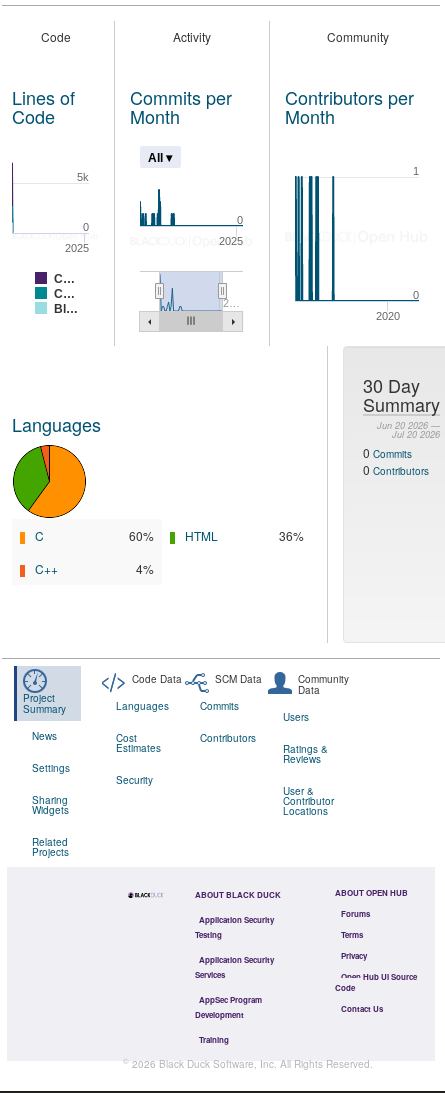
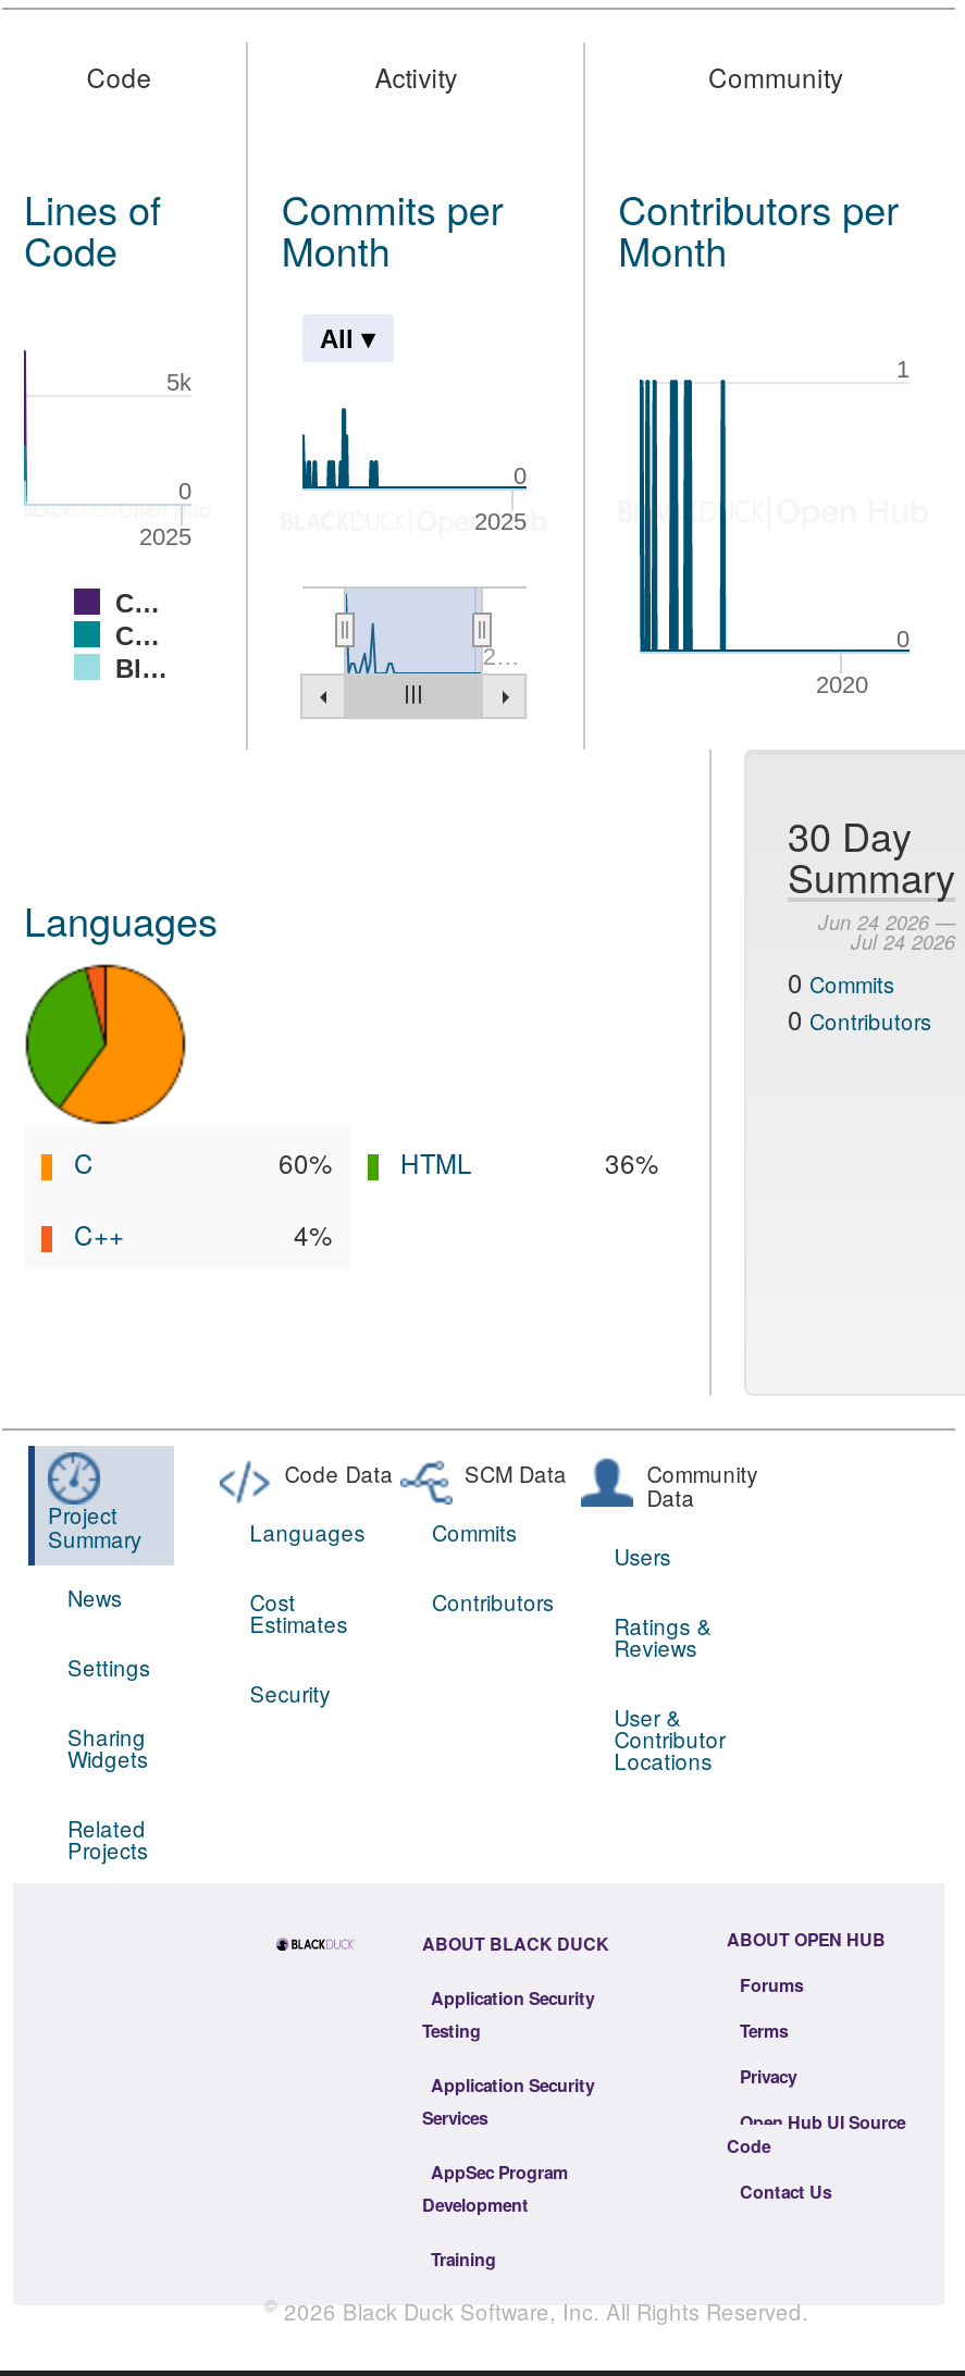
- Jun 20 2026 —
+ Jun 24 2026 —

- Jul 20 2026
+ Jul 24 2026
